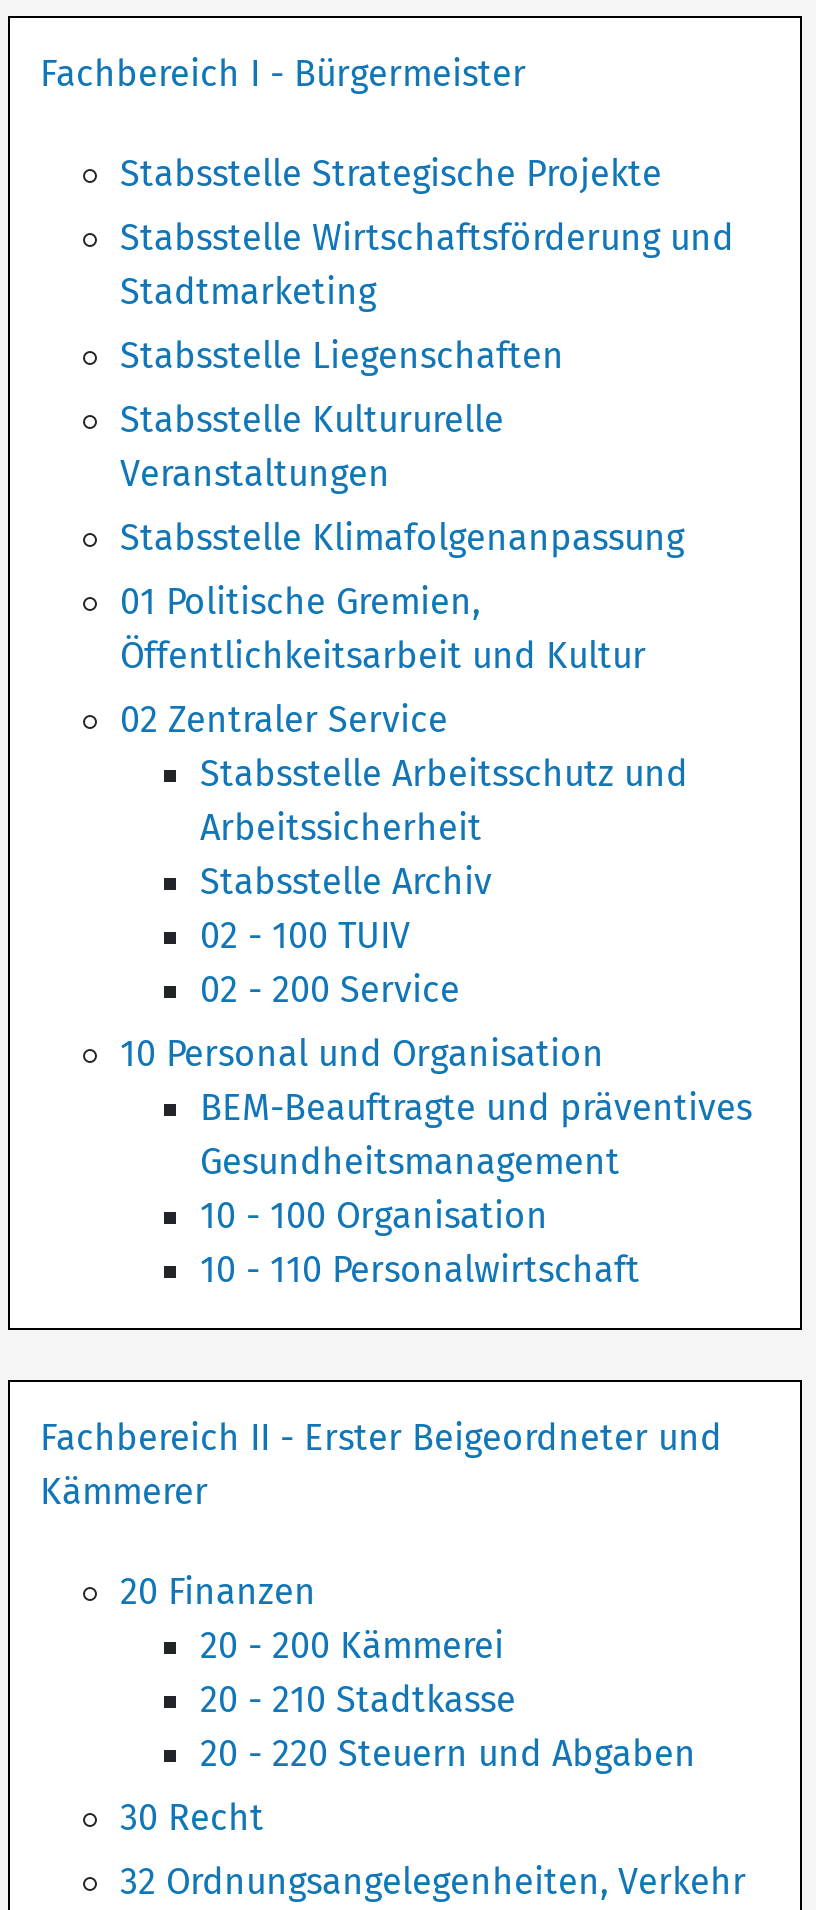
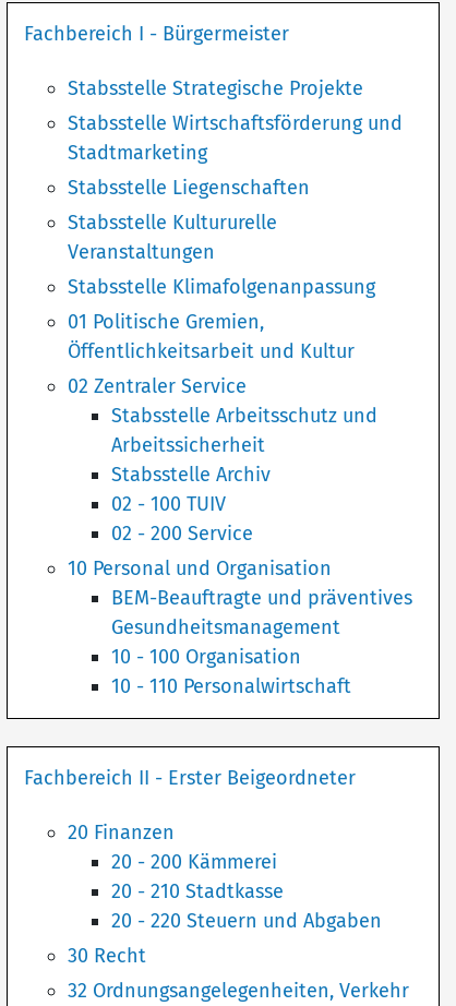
- Fachbereich II - Erster Beigeordneter und
- Kämmerer
+ Fachbereich II - Erster Beigeordneter
